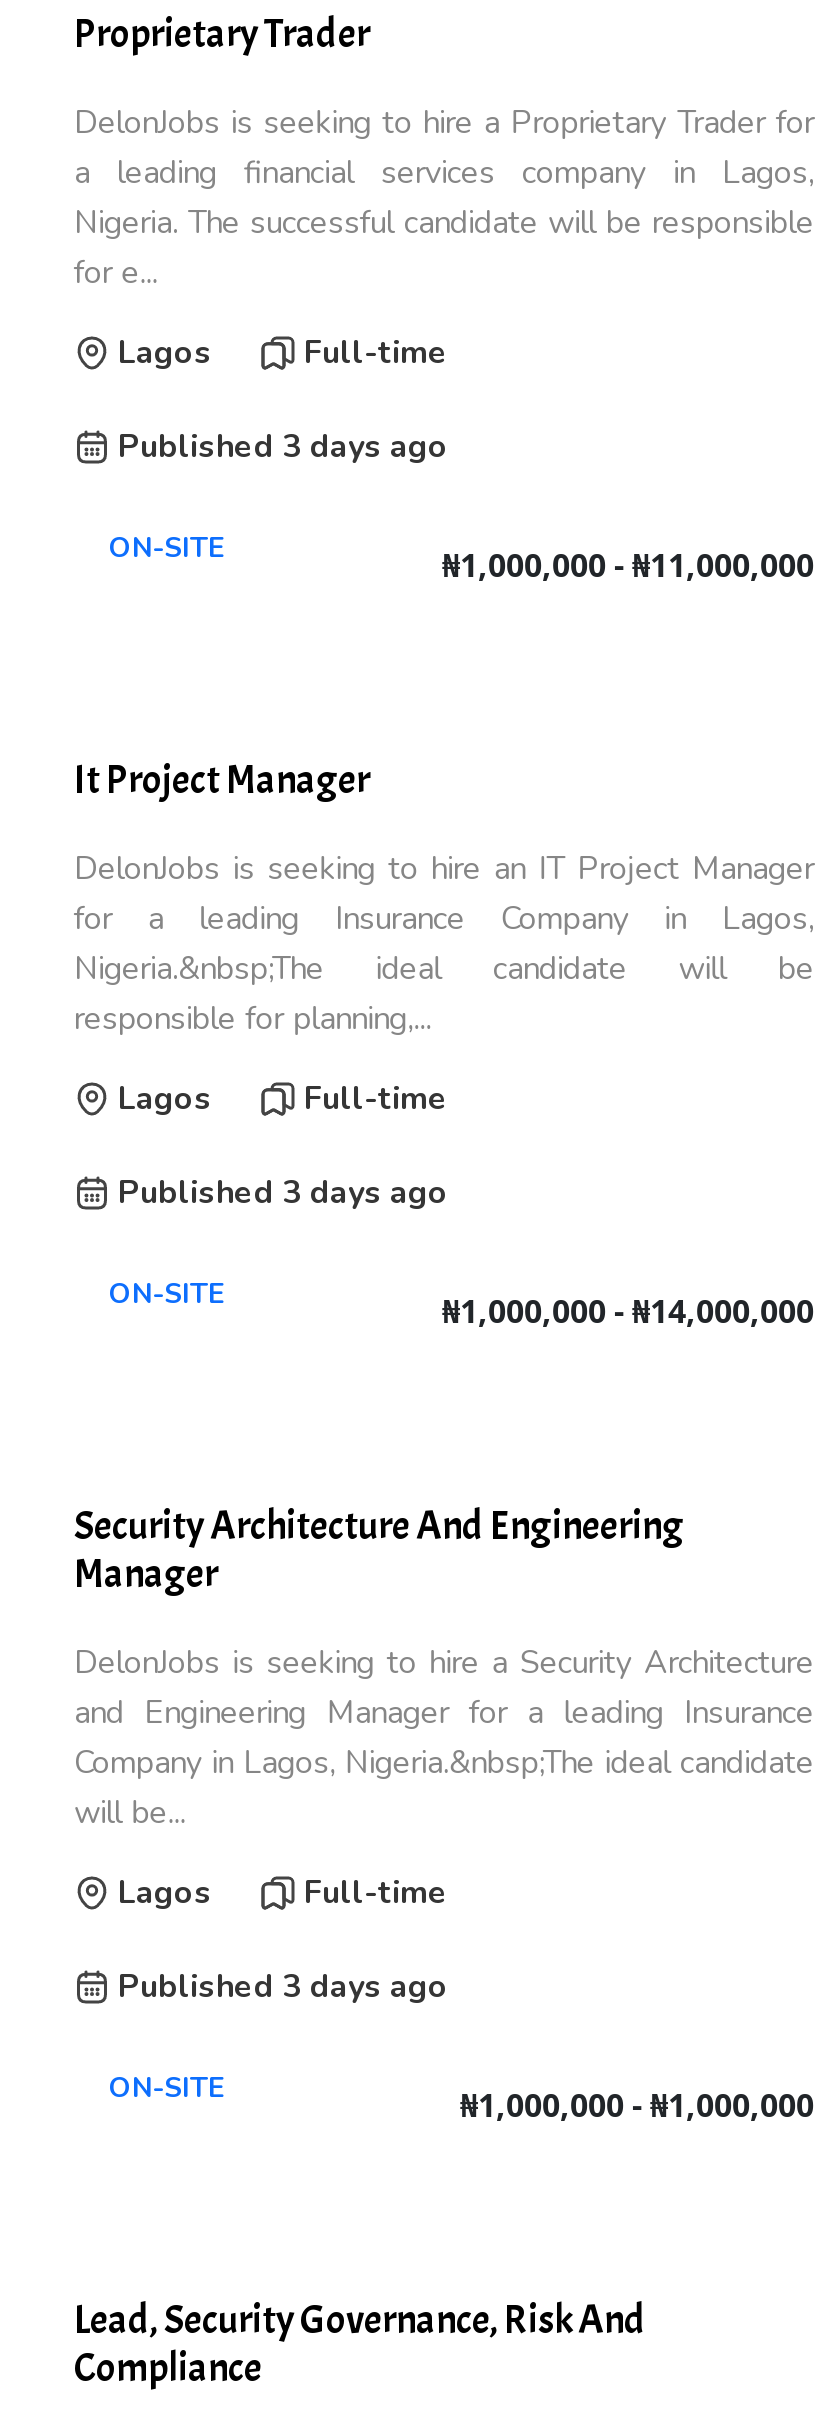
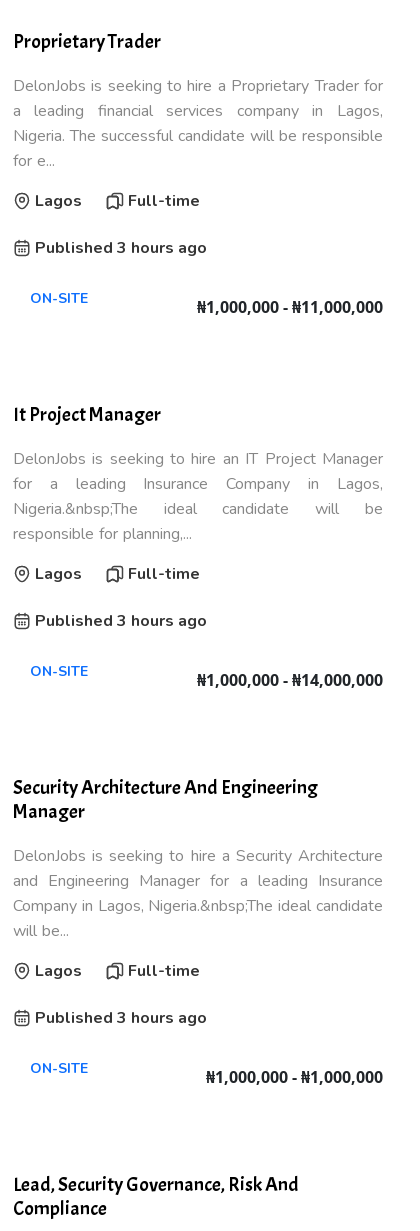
- Published 3 days ago
+ Published 3 hours ago

- Published 3 days ago
+ Published 3 hours ago

- Published 3 days ago
+ Published 3 hours ago
